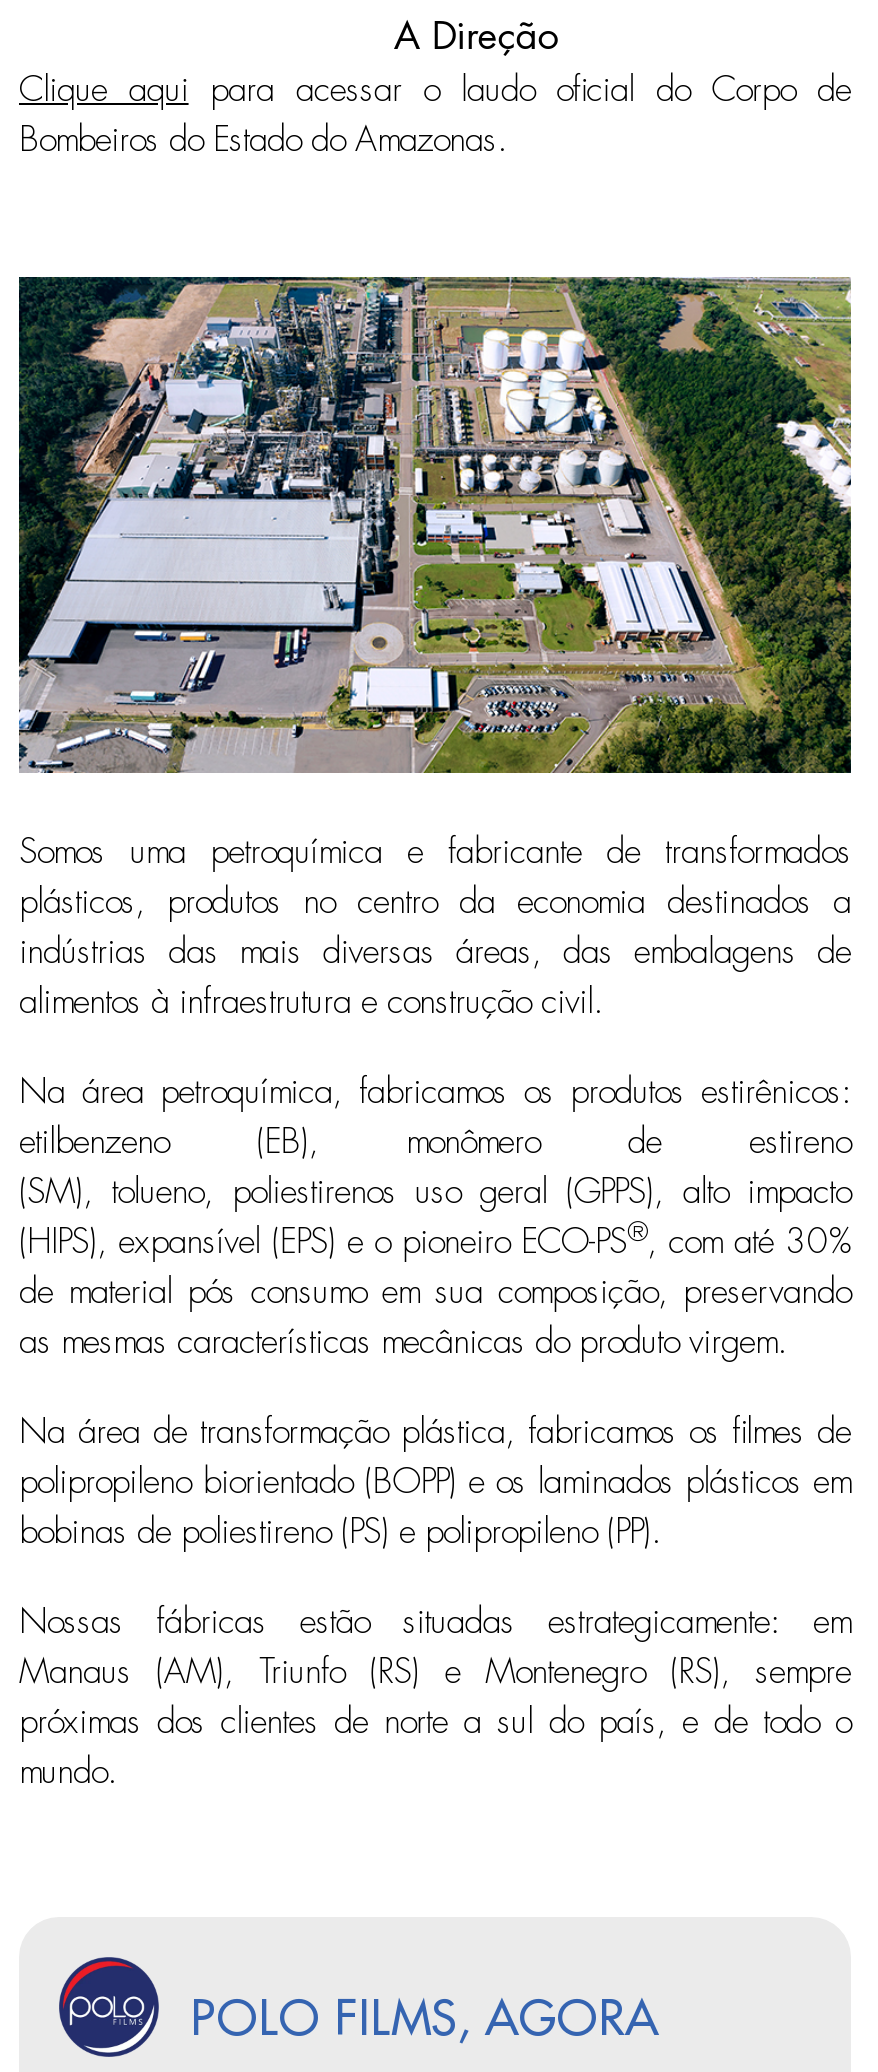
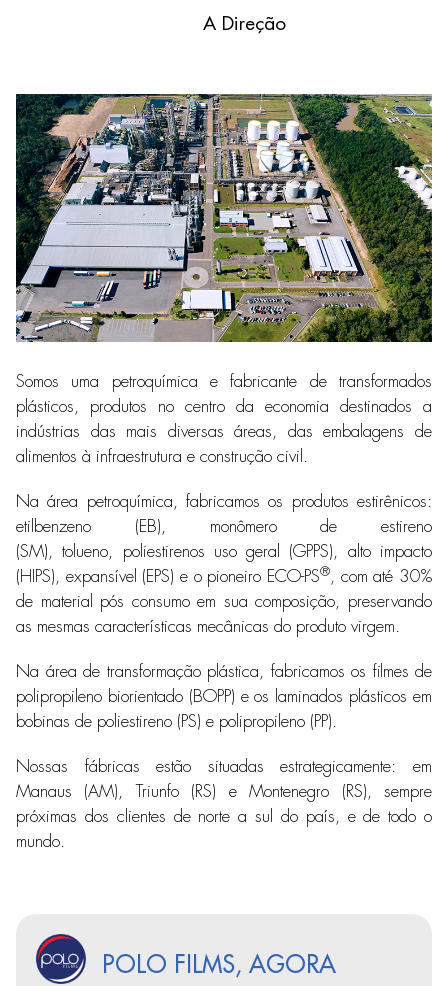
- Clique aqui para acessar o laudo oficial do Corpo de
- Bombeiros do Estado do Amazonas.
